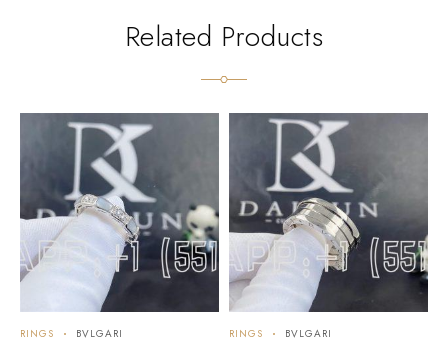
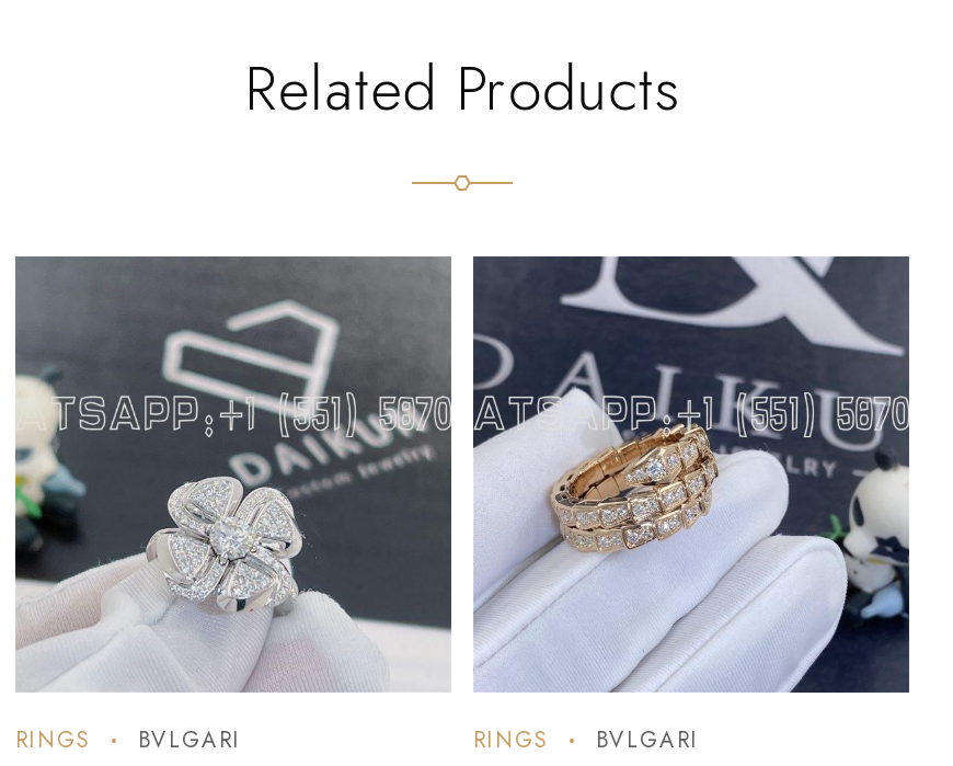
- [image]
+ [image]

- [image]
+ [image]
